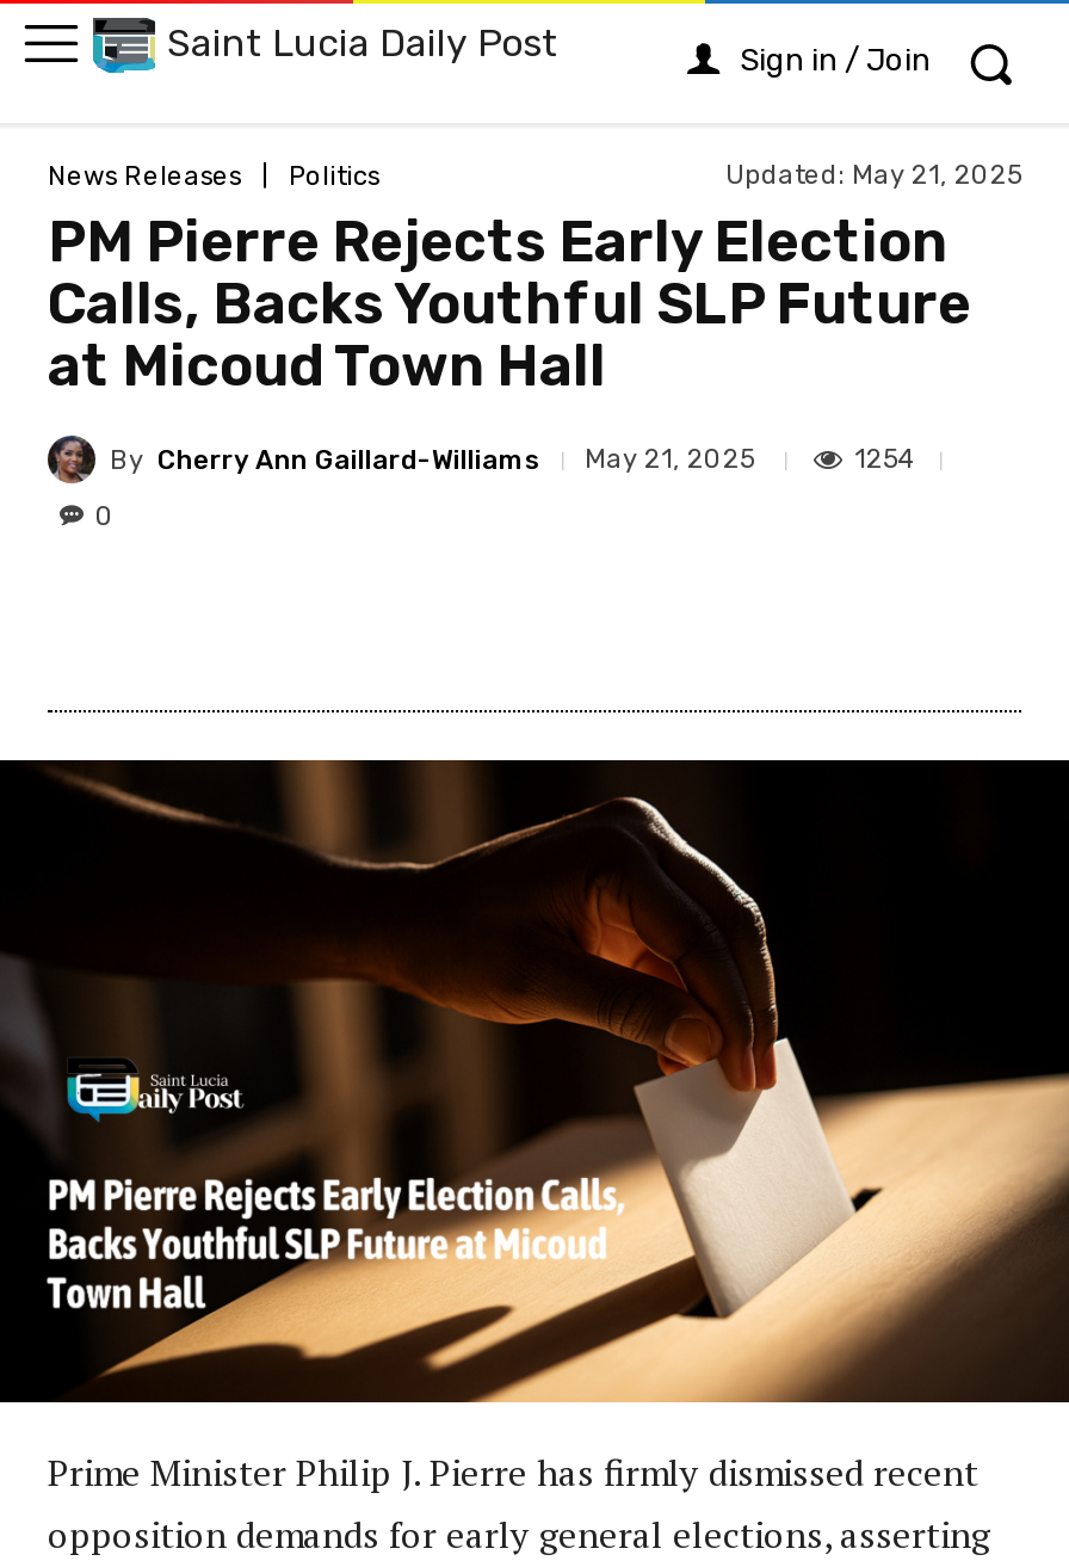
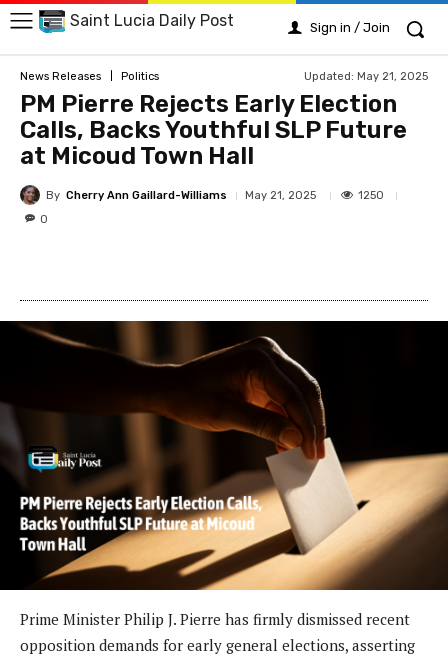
- 1254
+ 1250
